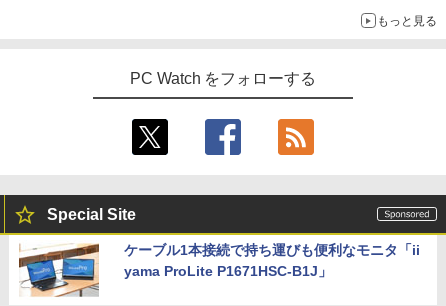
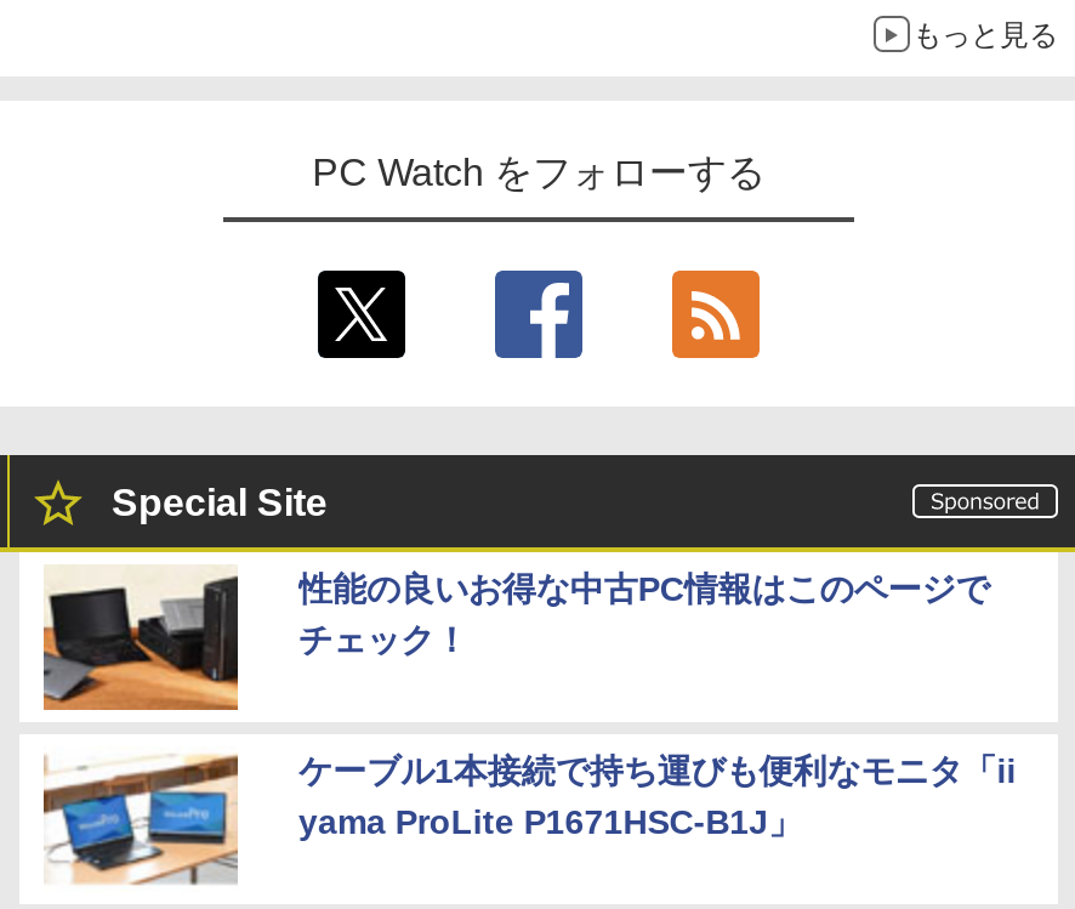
+ [image]
+ 性能の良いお得な中古PC情報はこのページで
+ チェック！
